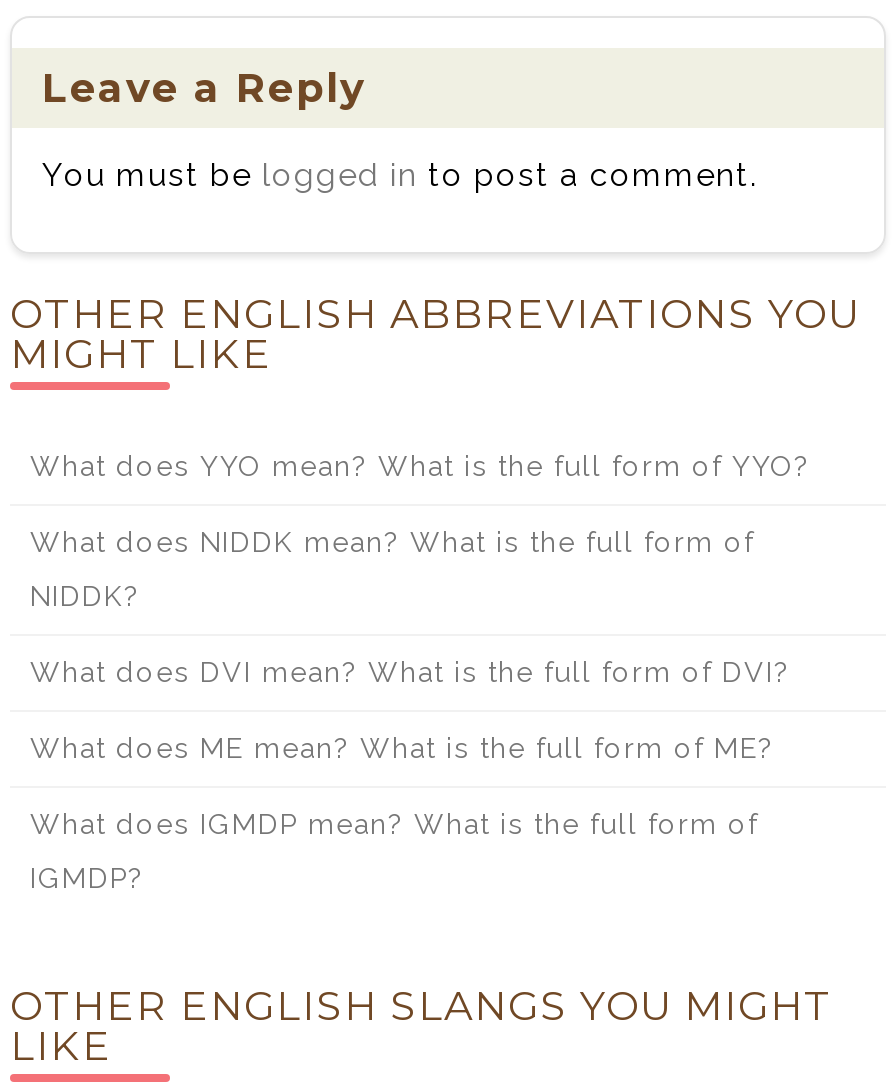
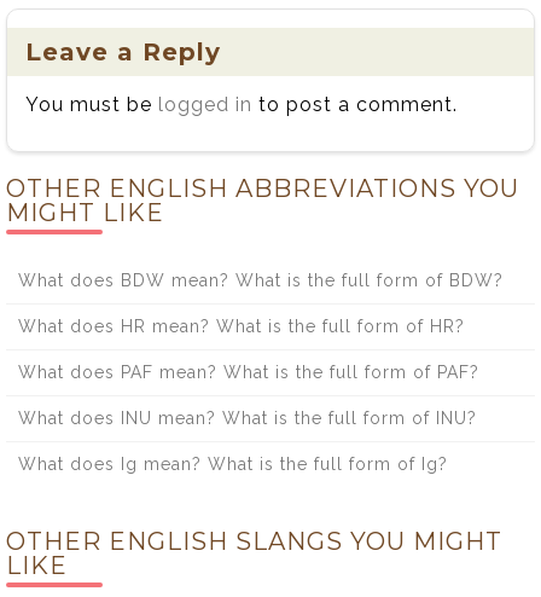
- What does YYO mean? What is the full form of YYO?
- What does NIDDK mean? What is the full form of
- NIDDK?
- What does DVI mean? What is the full form of DVI?
- What does ME mean? What is the full form of ME?
- What does IGMDP mean? What is the full form of
- IGMDP?
+ What does BDW mean? What is the full form of BDW?
+ What does HR mean? What is the full form of HR?
+ What does PAF mean? What is the full form of PAF?
+ What does INU mean? What is the full form of INU?
+ What does Ig mean? What is the full form of Ig?
